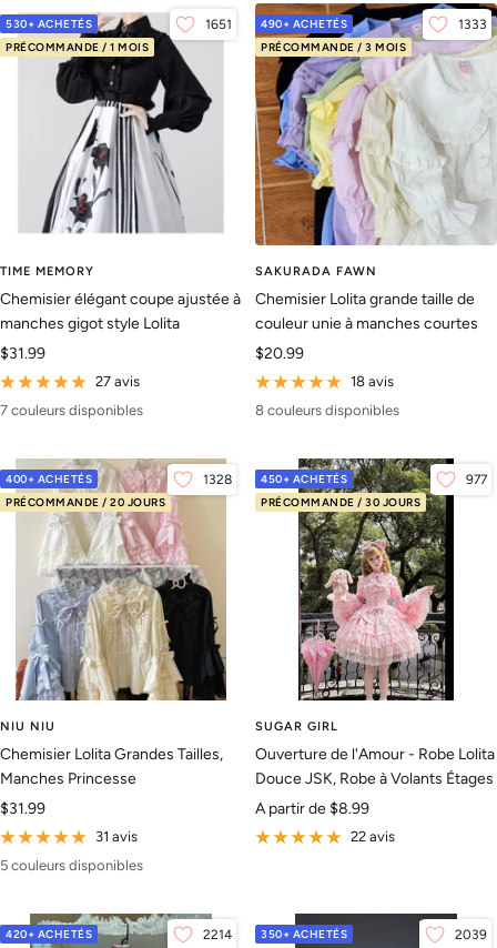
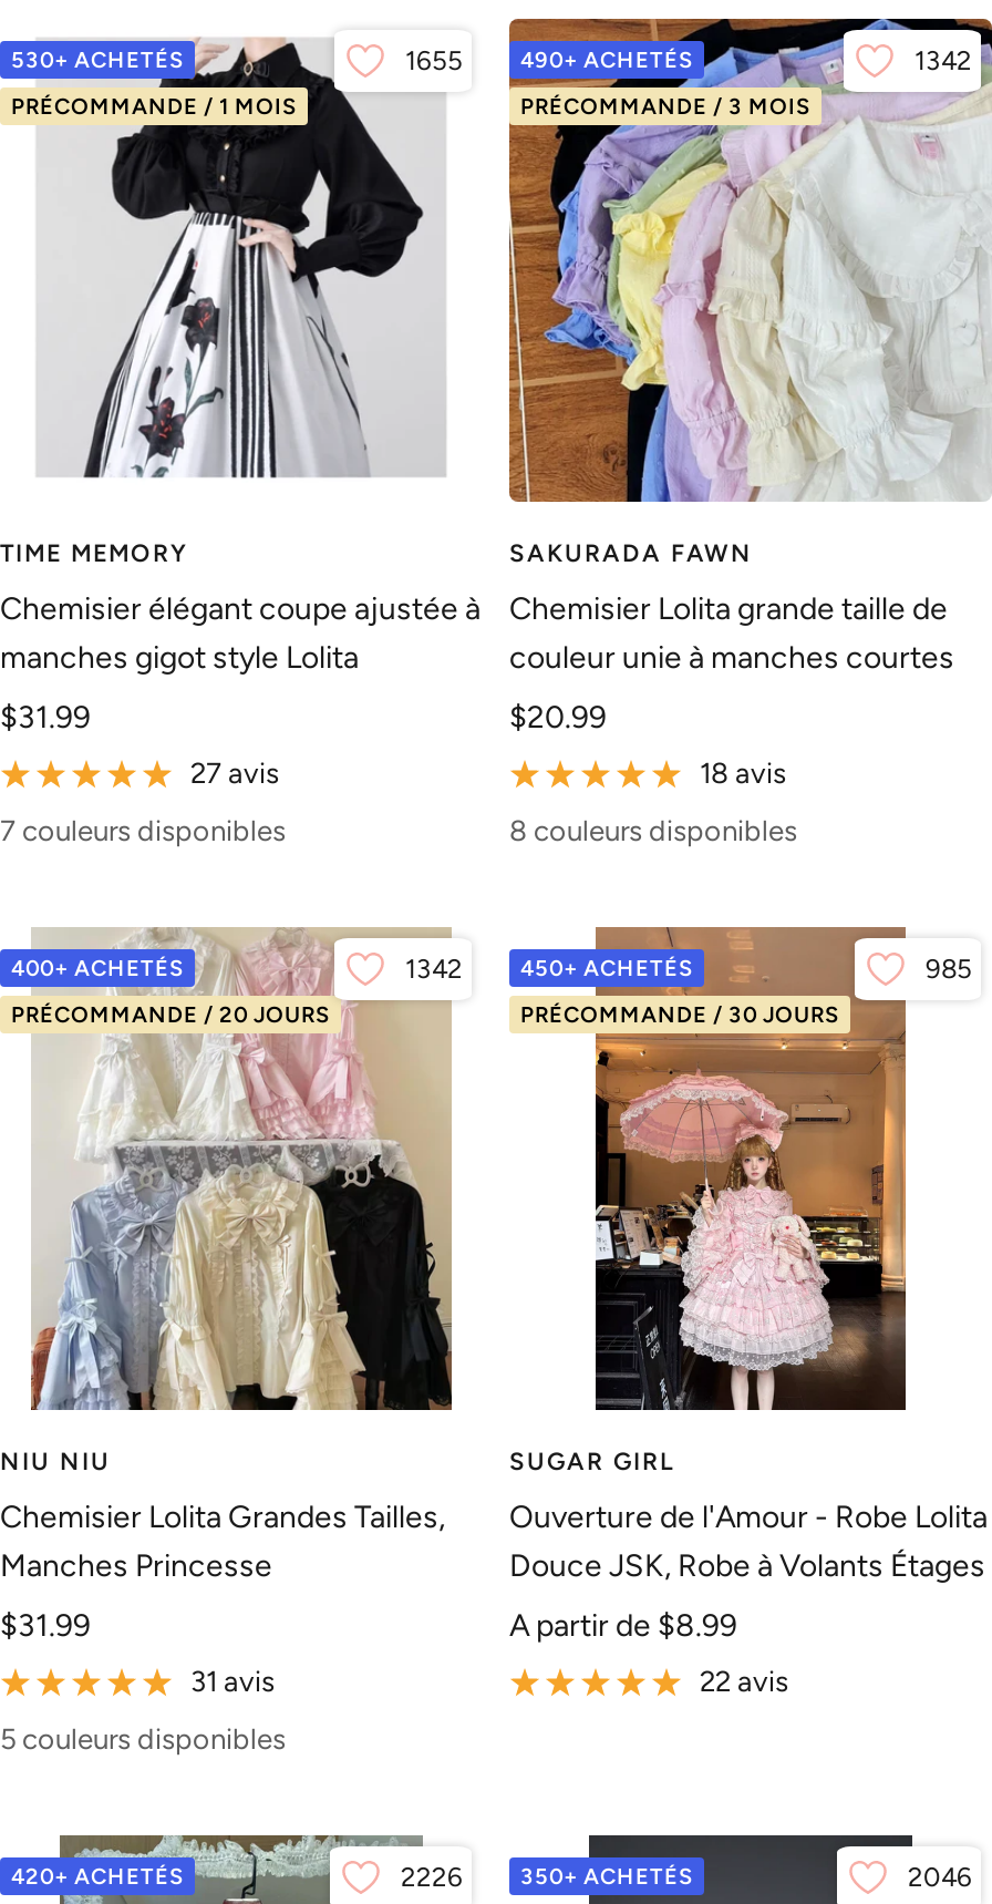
- 1651 490+ ACHETÉS
+ 1655 490+ ACHETÉS

- 1333
+ 1342

- [image]
- 1328 450+ ACHETÉS
+ [image]
+ 1342 450+ ACHETÉS

- 977
+ 985

- 2214 350+ ACHETÉS
+ 2226 350+ ACHETÉS

- 2039
+ 2046
